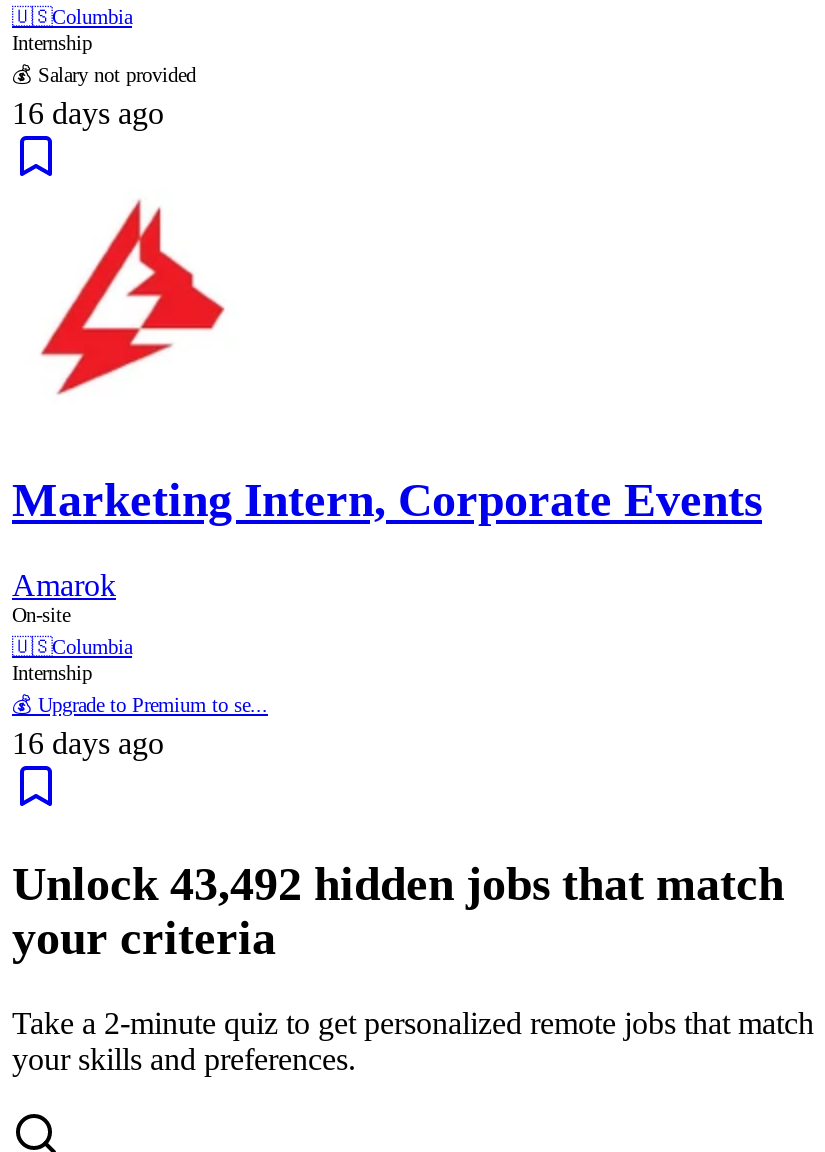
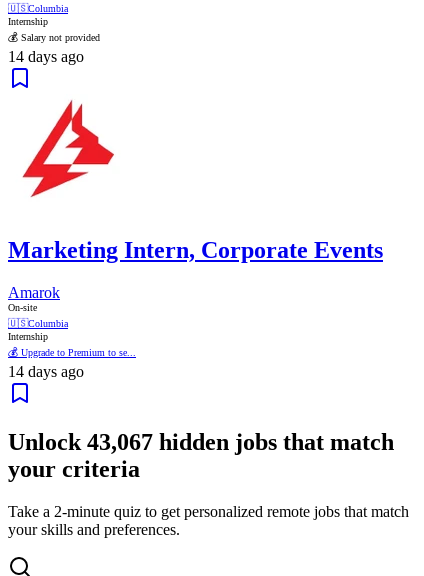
- 16 days ago
+ 14 days ago

- 16 days ago
+ 14 days ago

- Unlock 43,492 hidden jobs that match
+ Unlock 43,067 hidden jobs that match
